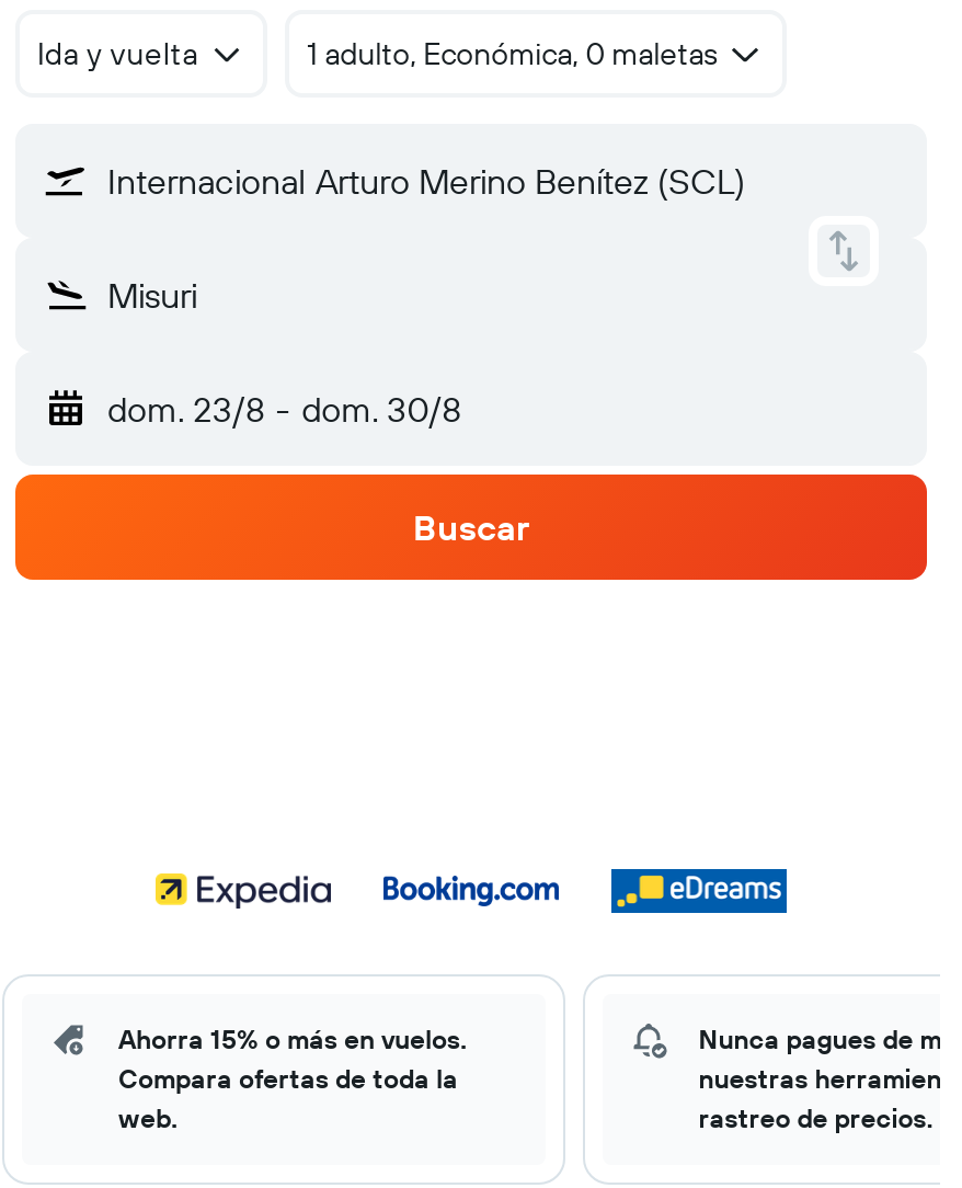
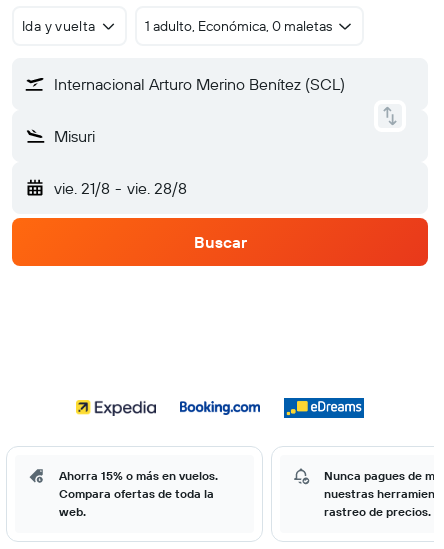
- dom. 23/8 - dom. 30/8
+ vie. 21/8 - vie. 28/8
